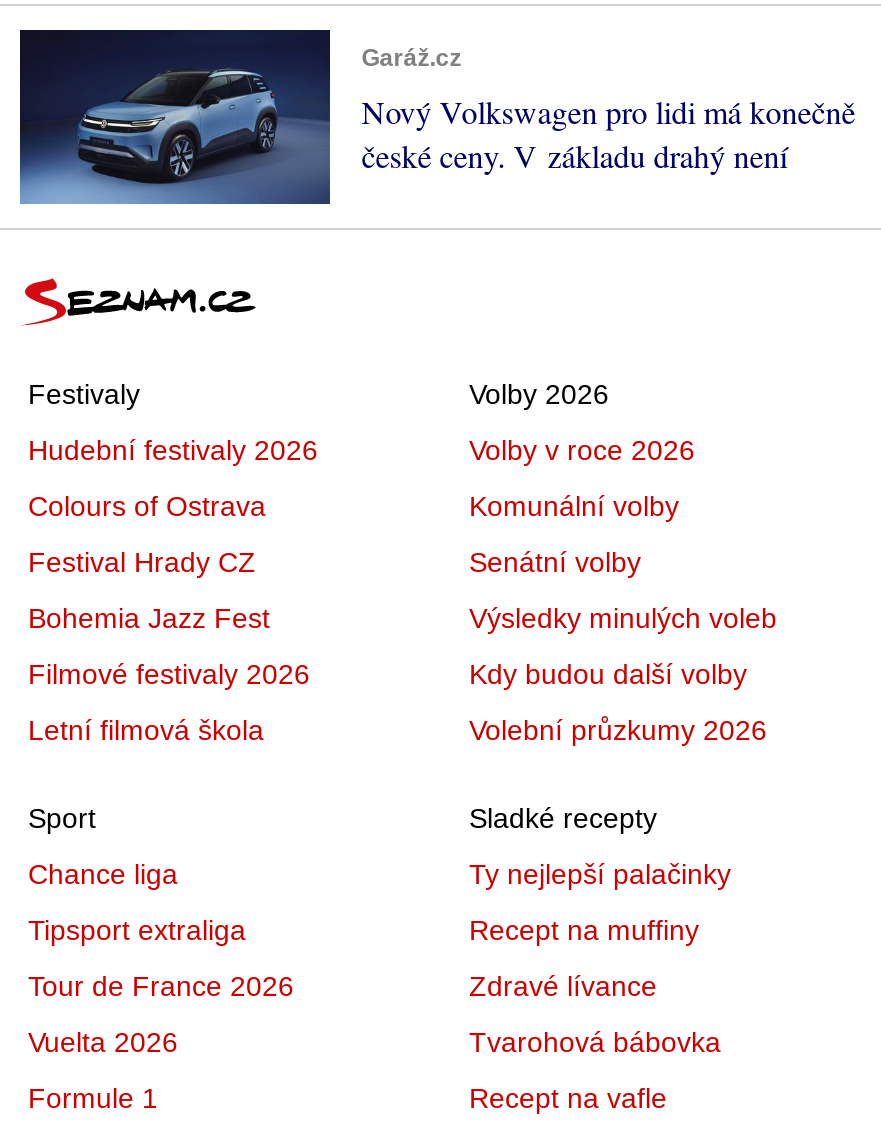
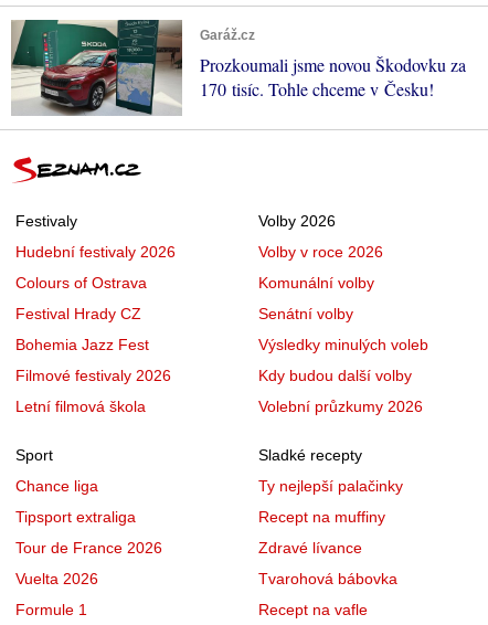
- [image]
- Nový Volkswagen pro lidi má konečně
- české ceny. V základu drahý není
+ [image]
+ Prozkoumali jsme novou Škodovku za
+ 170 tisíc. Tohle chceme v Česku!
